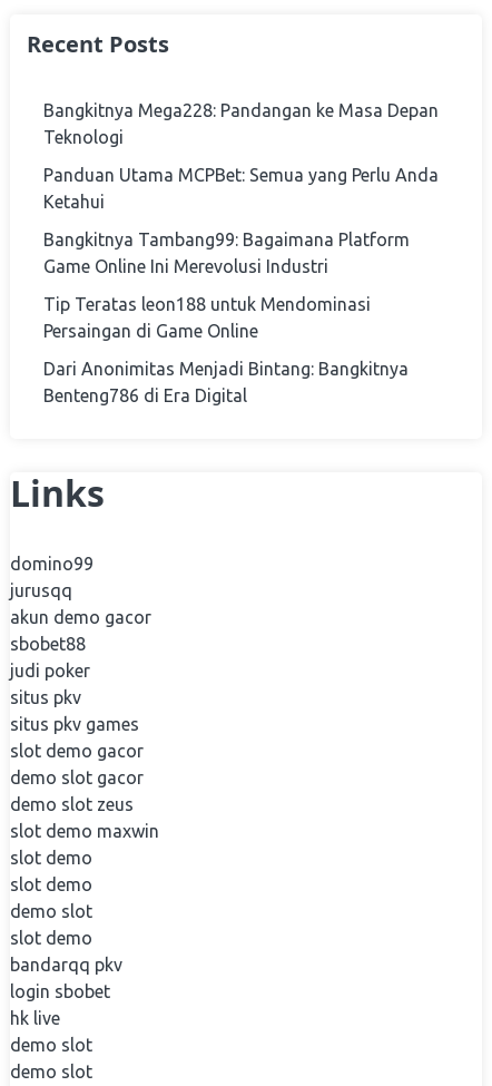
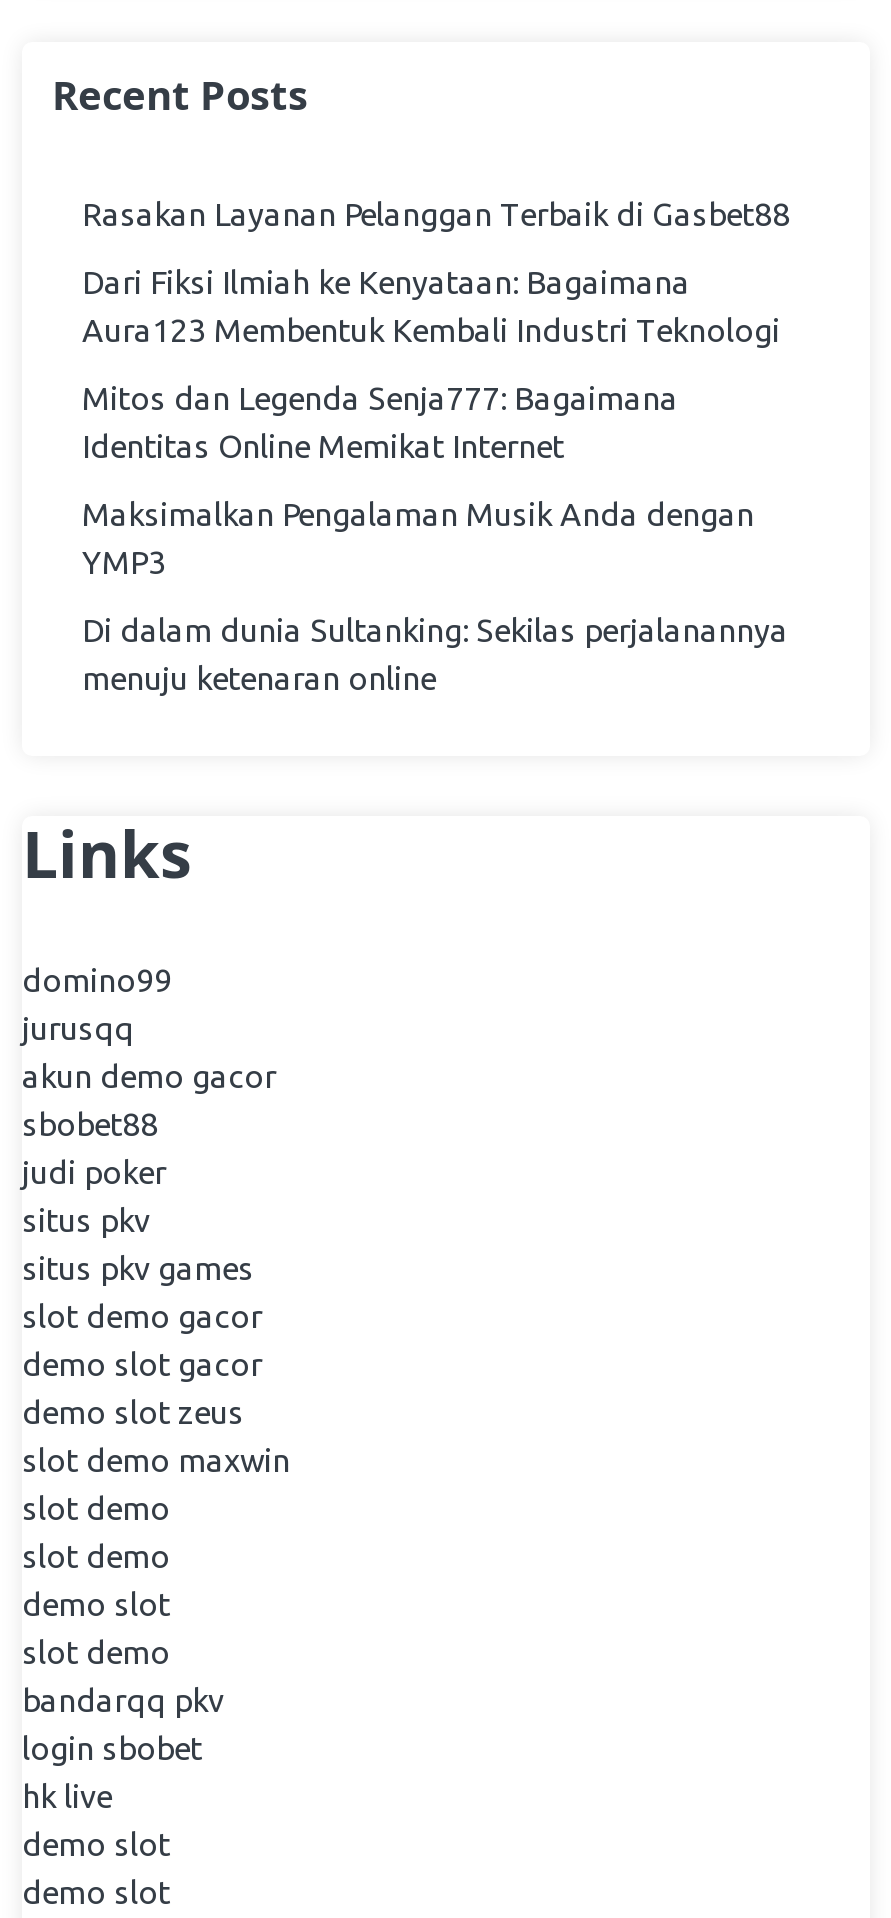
- Bangkitnya Mega228: Pandangan ke Masa Depan
- Teknologi
+ Rasakan Layanan Pelanggan Terbaik di Gasbet88

- Panduan Utama MCPBet: Semua yang Perlu Anda
- Ketahui
+ Dari Fiksi Ilmiah ke Kenyataan: Bagaimana
+ Aura123 Membentuk Kembali Industri Teknologi

- Bangkitnya Tambang99: Bagaimana Platform
- Game Online Ini Merevolusi Industri
+ Mitos dan Legenda Senja777: Bagaimana
+ Identitas Online Memikat Internet

- Tip Teratas leon188 untuk Mendominasi
- Persaingan di Game Online
+ Maksimalkan Pengalaman Musik Anda dengan
+ YMP3

- Dari Anonimitas Menjadi Bintang: Bangkitnya
- Benteng786 di Era Digital
+ Di dalam dunia Sultanking: Sekilas perjalanannya
+ menuju ketenaran online
